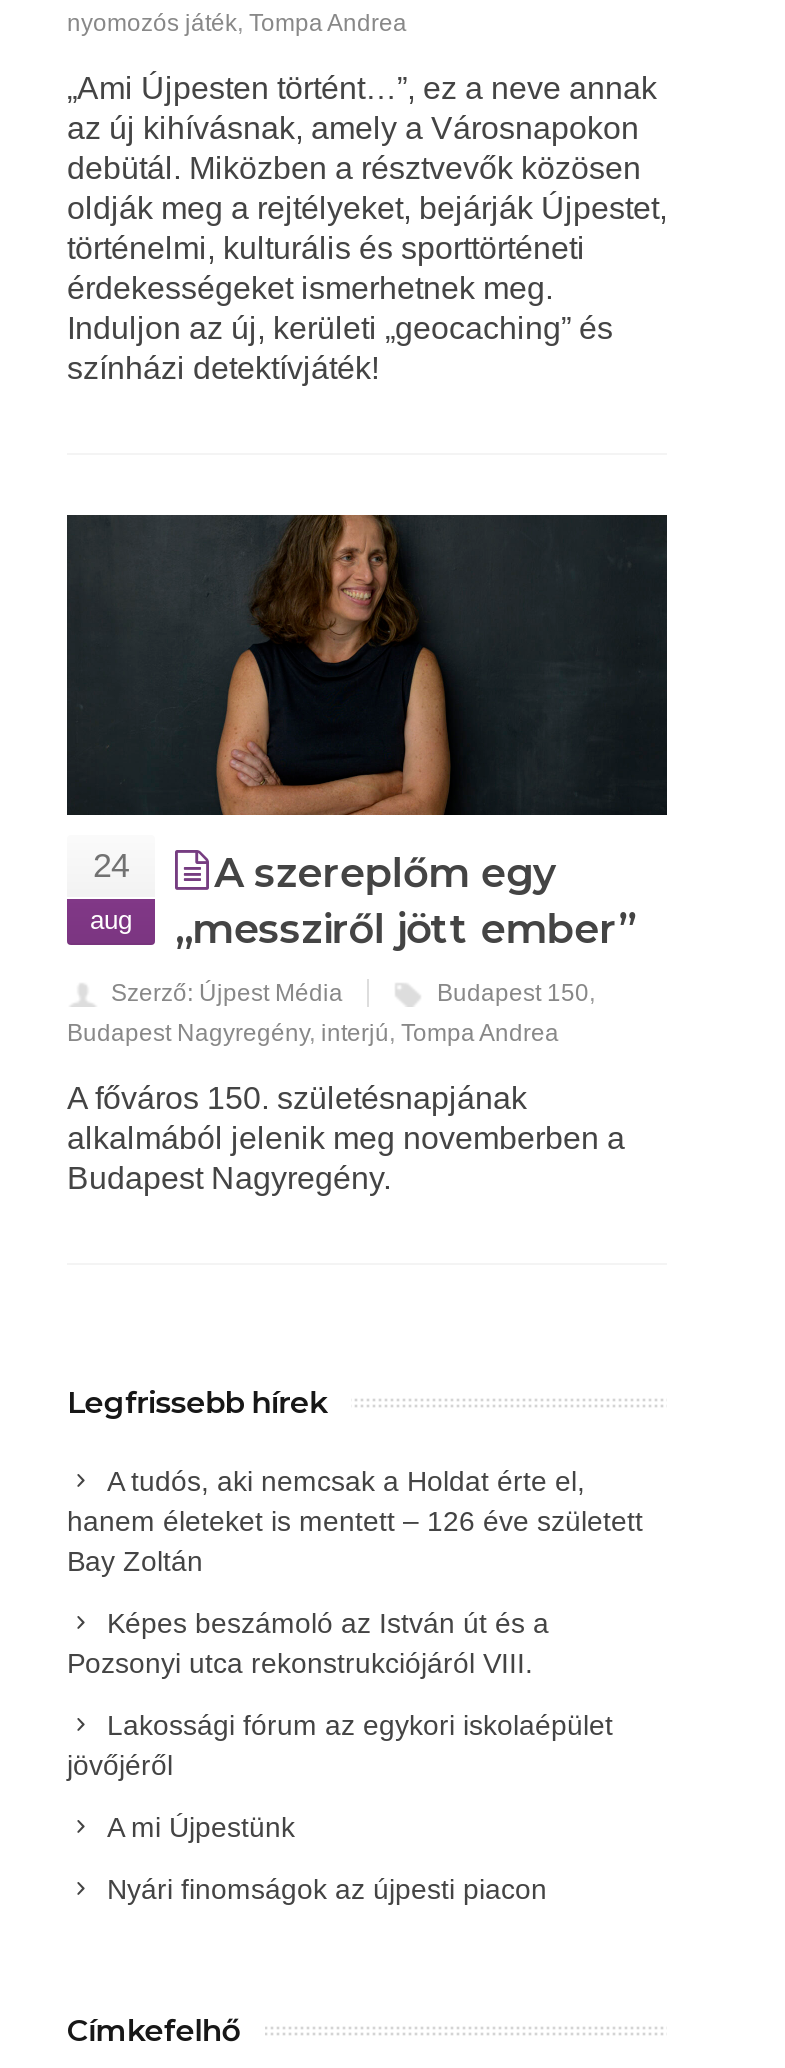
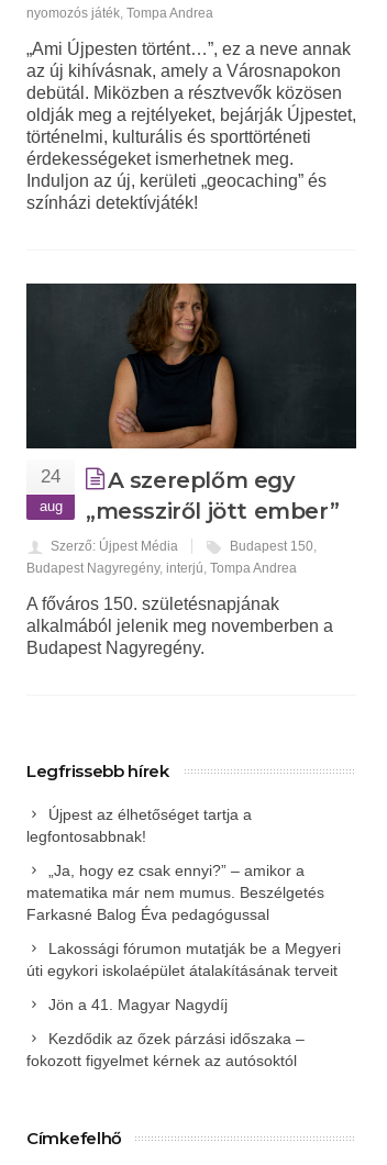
- A tudós, aki nemcsak a Holdat érte el,
- hanem életeket is mentett – 126 éve született
- Bay Zoltán
+ Újpest az élhetőséget tartja a
+ legfontosabbnak!

- Képes beszámoló az István út és a
- Pozsonyi utca rekonstrukciójáról VIII.
+ „Ja, hogy ez csak ennyi?” – amikor a
+ matematika már nem mumus. Beszélgetés
+ Farkasné Balog Éva pedagógussal

- Lakossági fórum az egykori iskolaépület
- jövőjéről
+ Lakossági fórumon mutatják be a Megyeri
+ úti egykori iskolaépület átalakításának terveit

- A mi Újpestünk
+ Jön a 41. Magyar Nagydíj

- Nyári finomságok az újpesti piacon
+ Kezdődik az őzek párzási időszaka –
+ fokozott figyelmet kérnek az autósoktól
